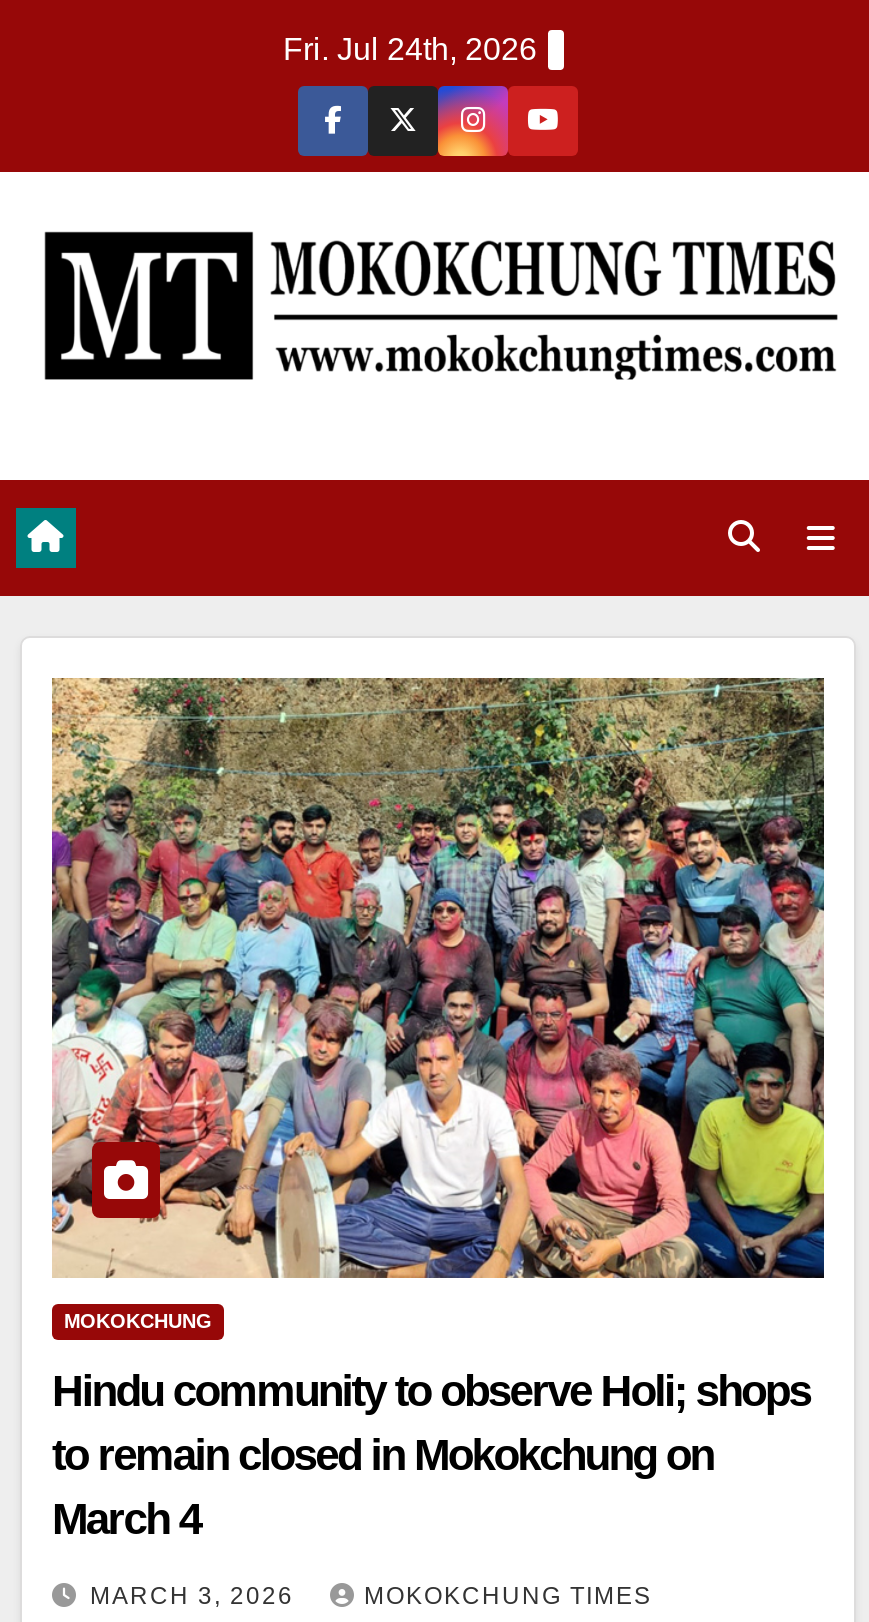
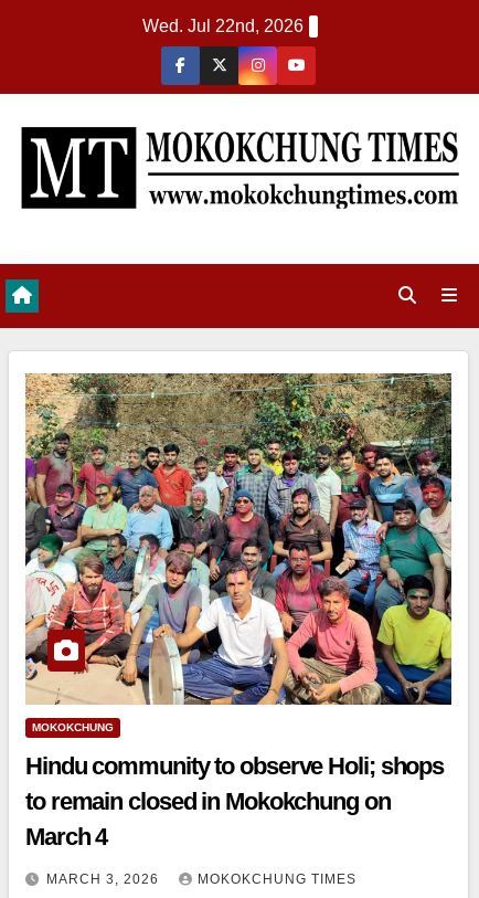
- Fri. Jul 24th, 2026
+ Wed. Jul 22nd, 2026
